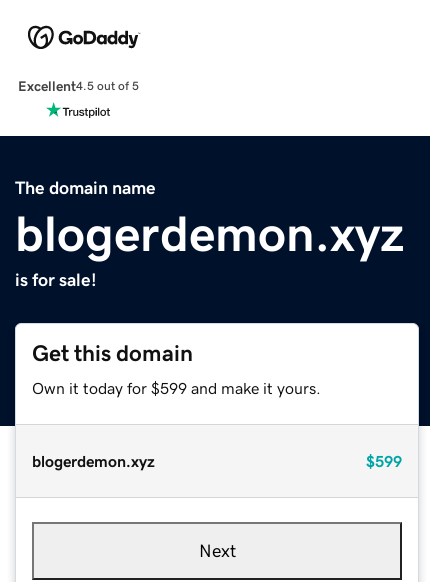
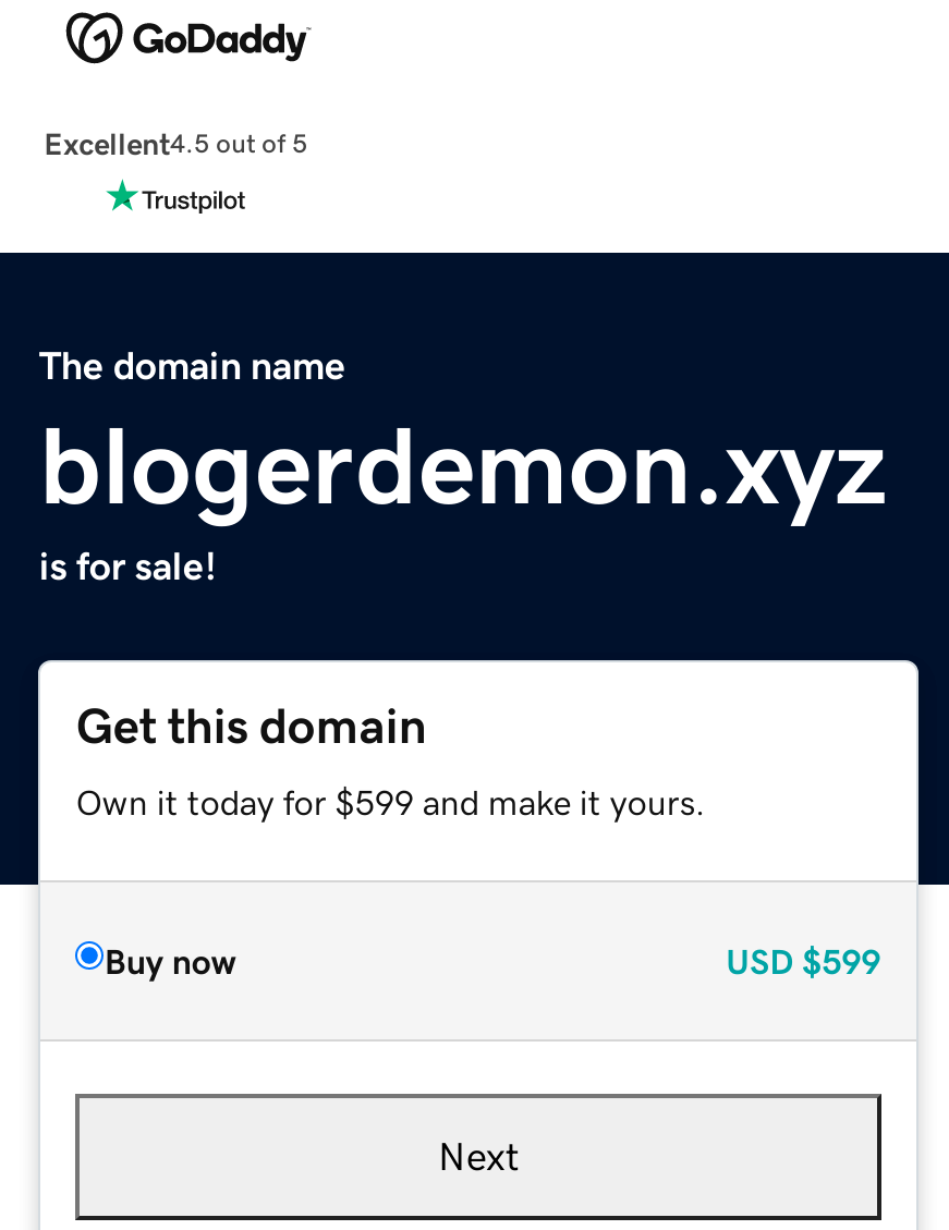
- blogerdemon.xyz
- $599
+ Buy now
+ USD $599
